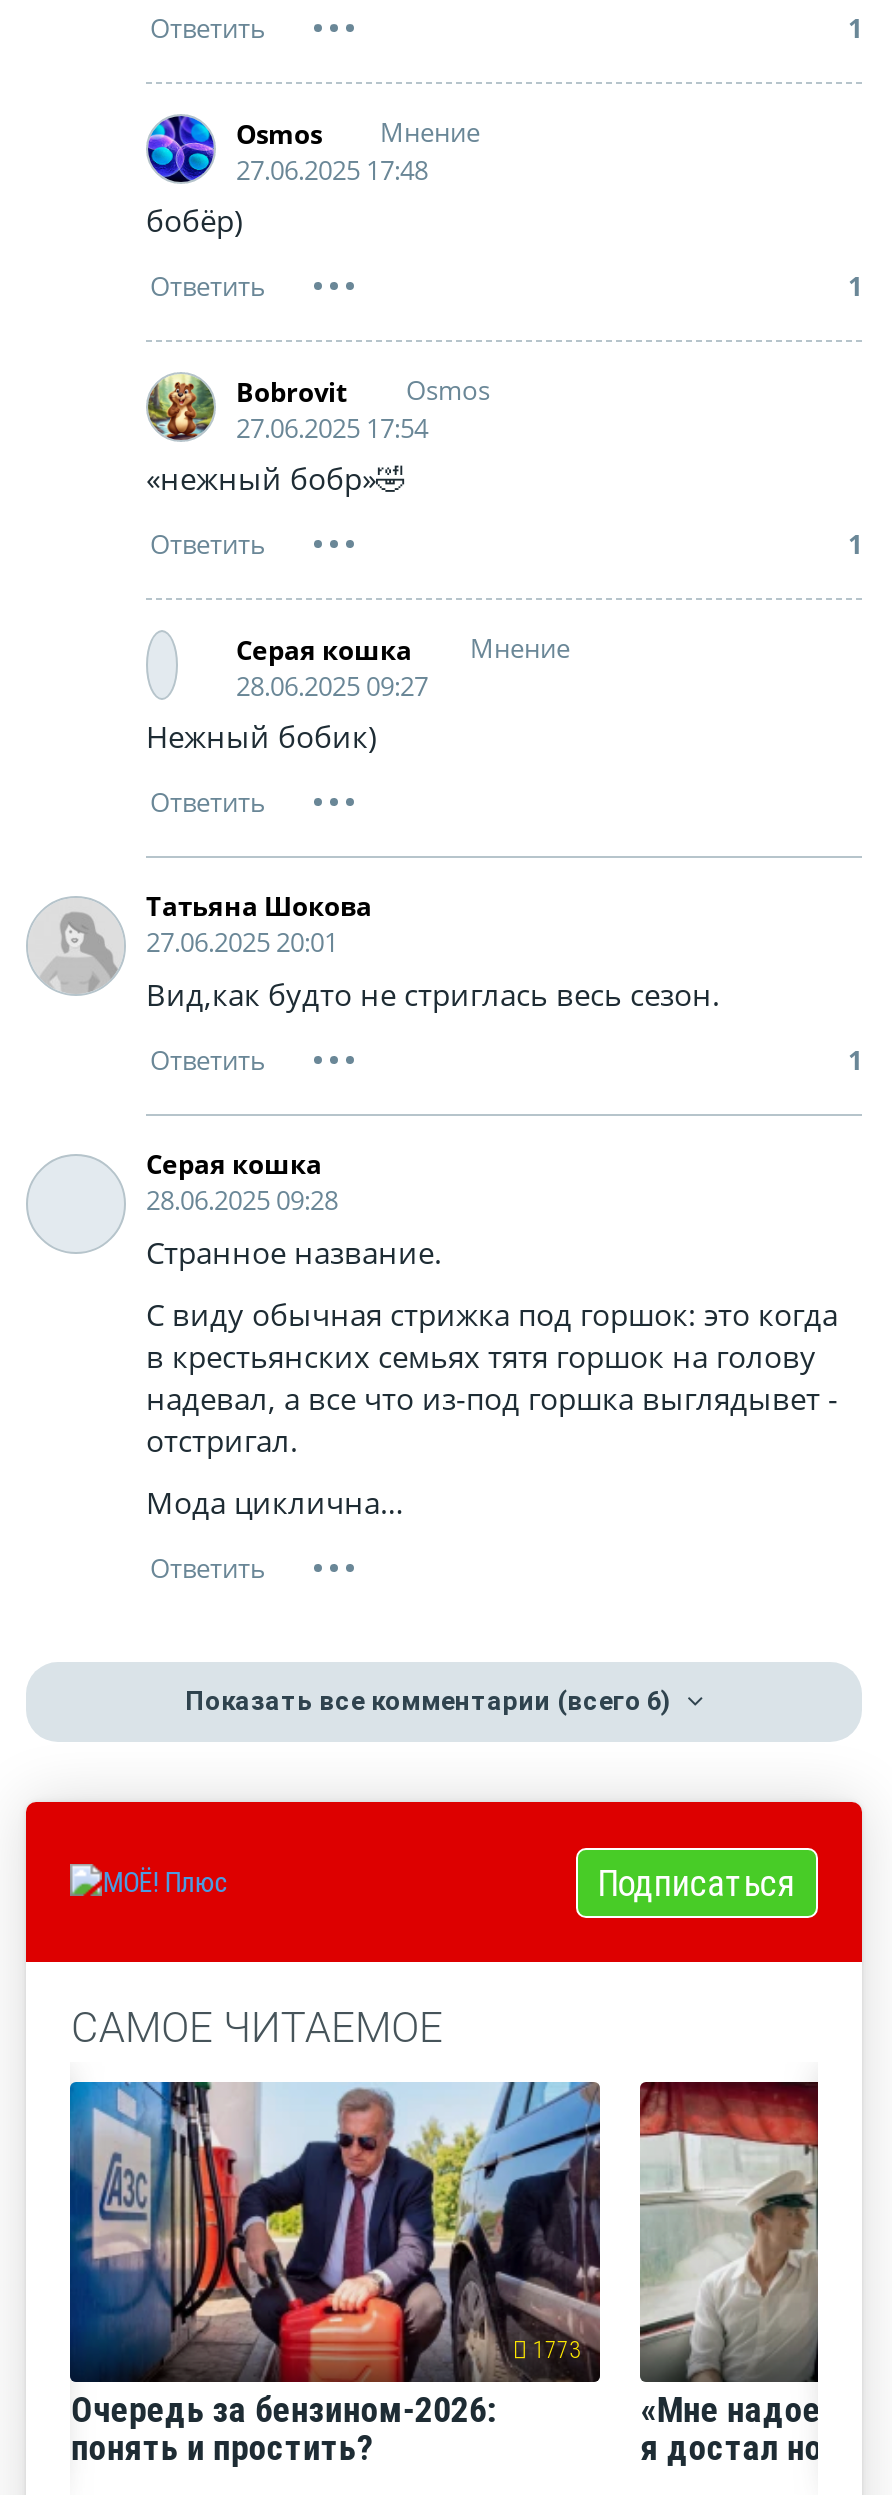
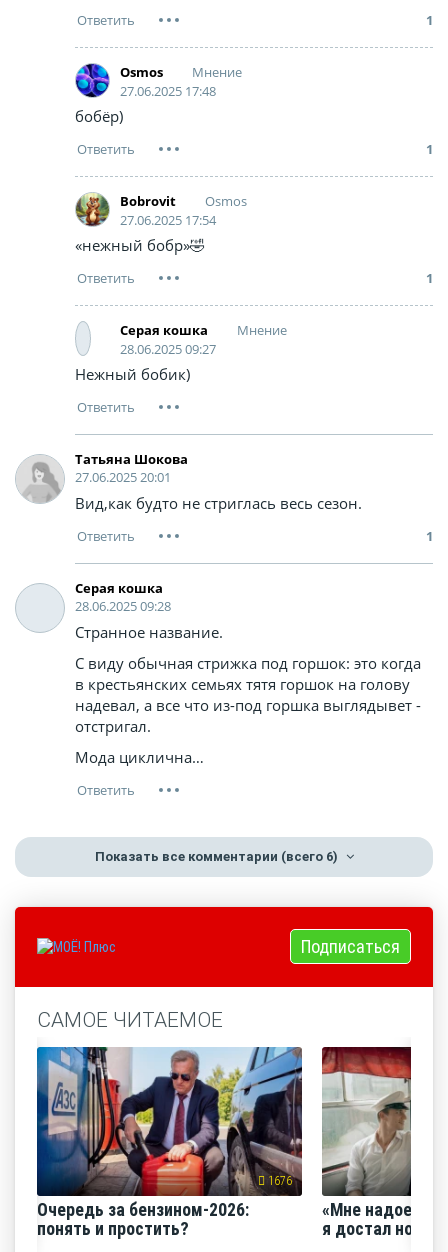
- 1773
+ 1676
